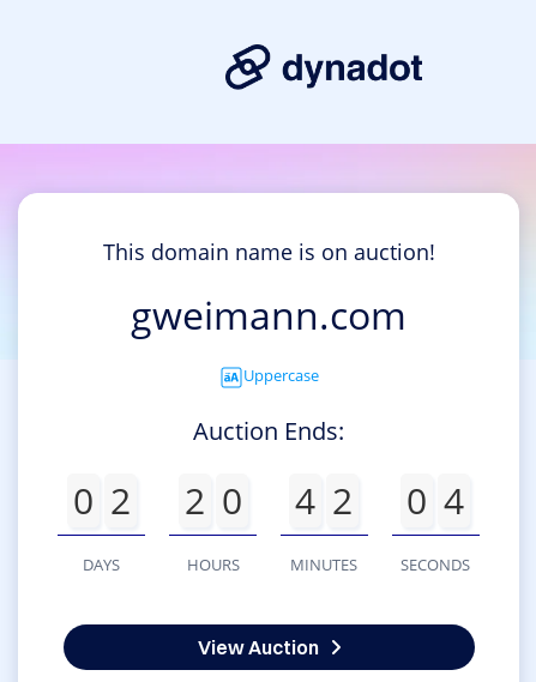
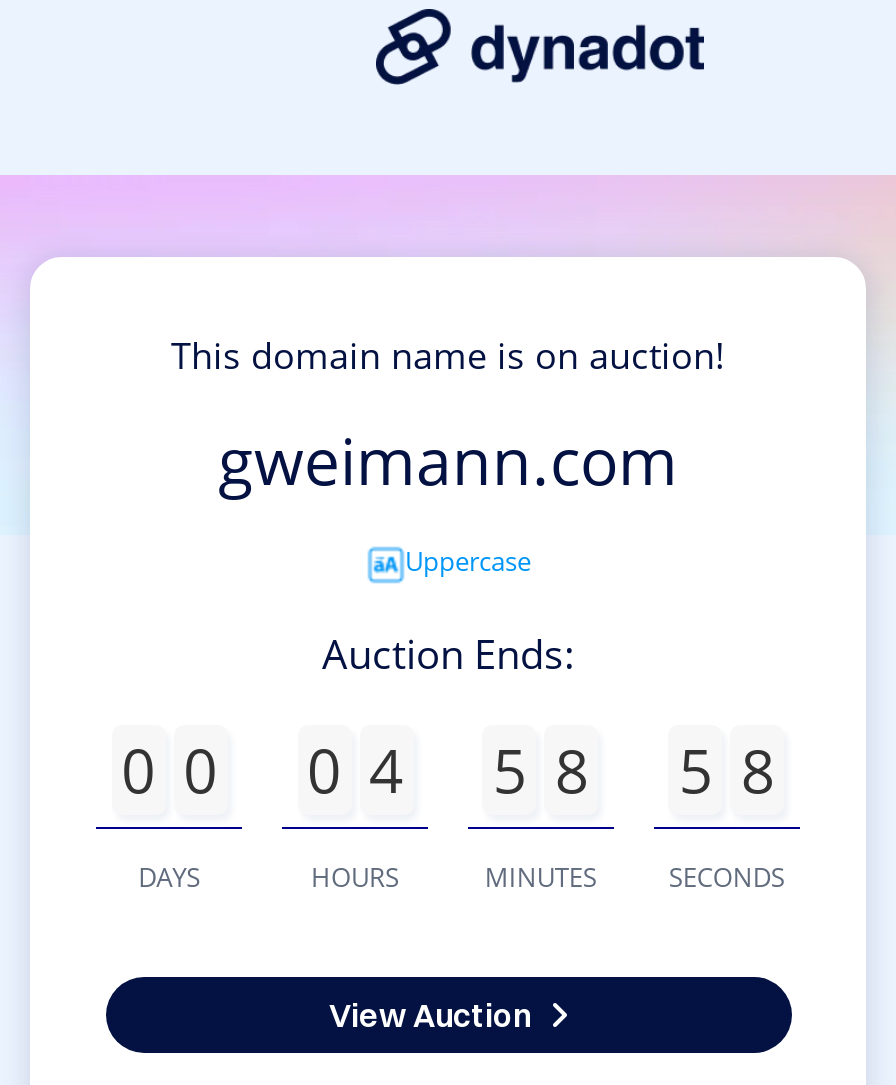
- 0 2
+ 0 0

- 2 0
+ 0 4

- 4 2
+ 5 8

- 0 4
+ 5 8
